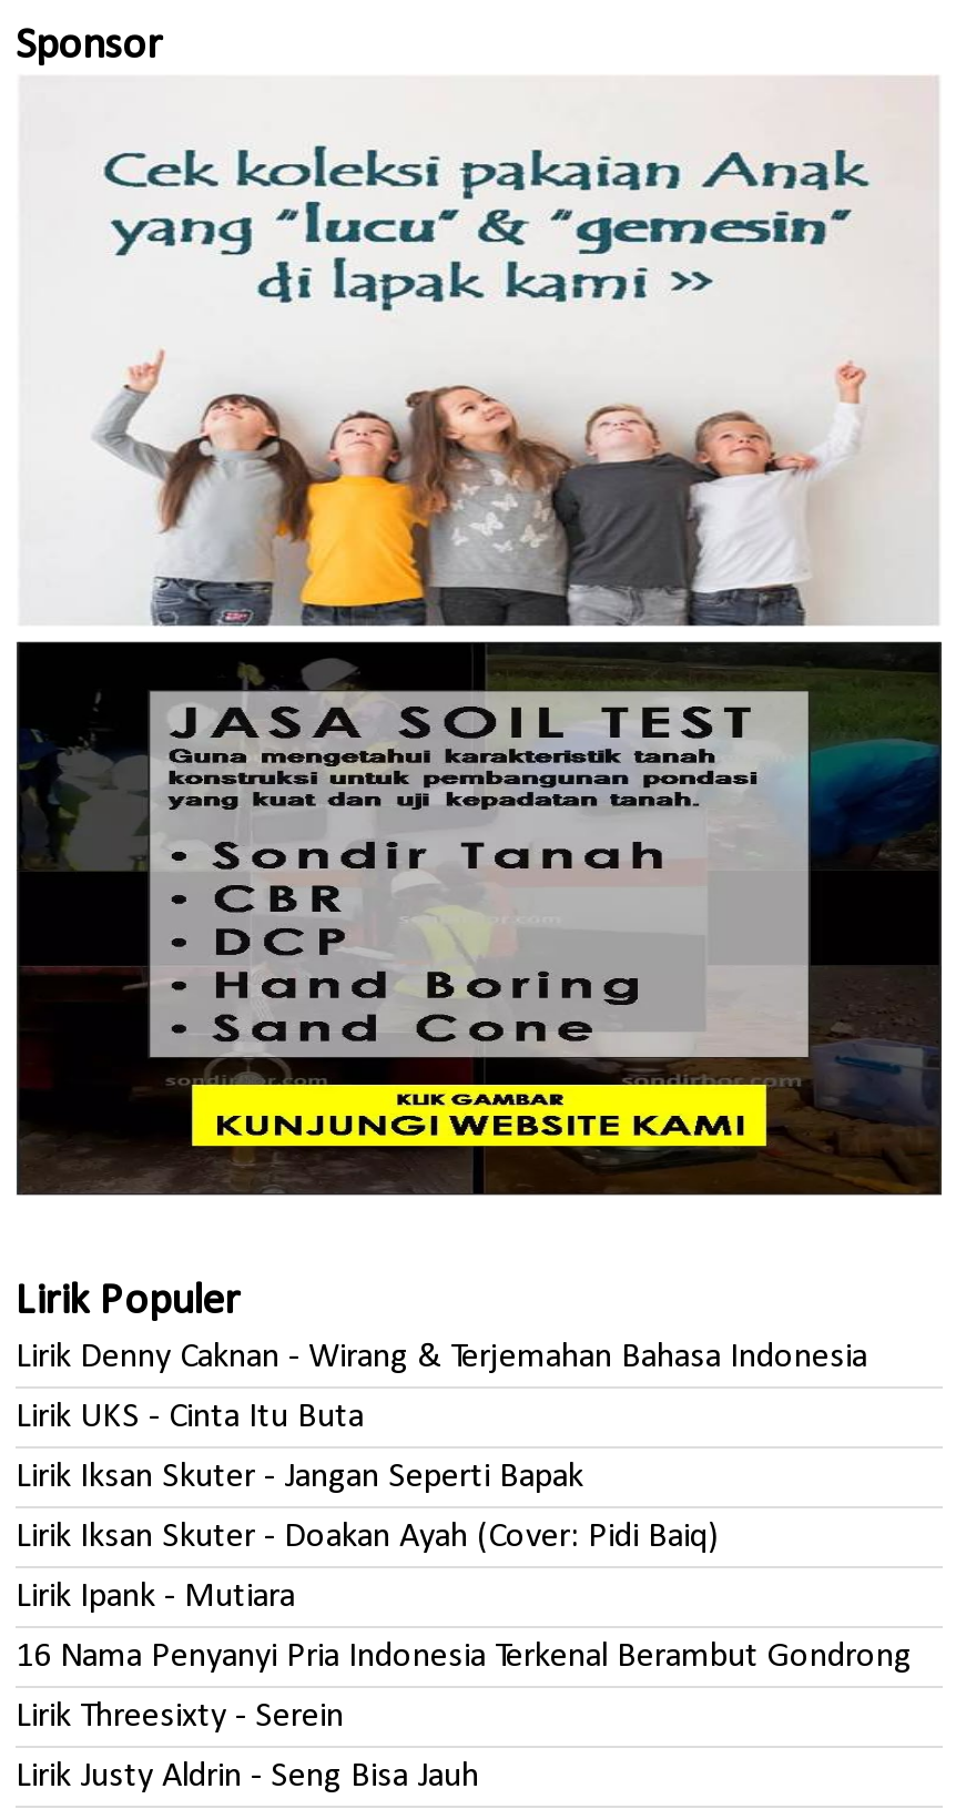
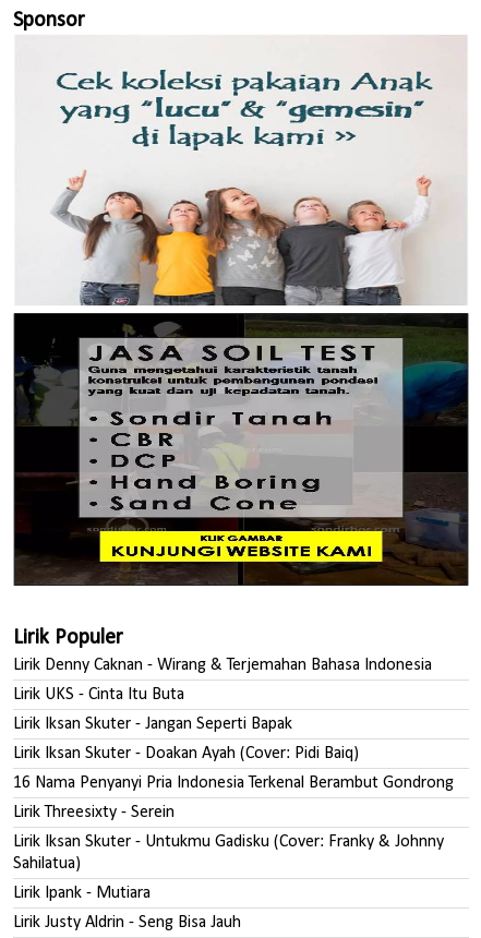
moved down: Lirik Ipank - Mutiara

moved up: 16 Nama Penyanyi Pria Indonesia Terkenal Berambut Gondrong | Lirik Threesixty - Serein

+ Lirik Iksan Skuter - Untukmu Gadisku (Cover: Franky & Johnny
+ Sahilatua)
